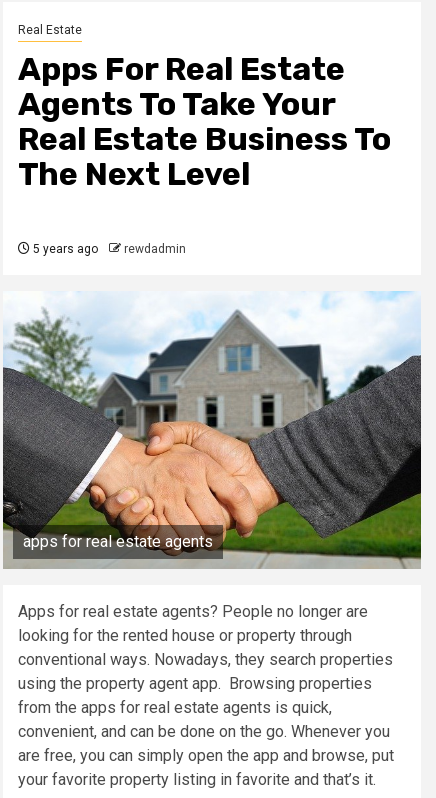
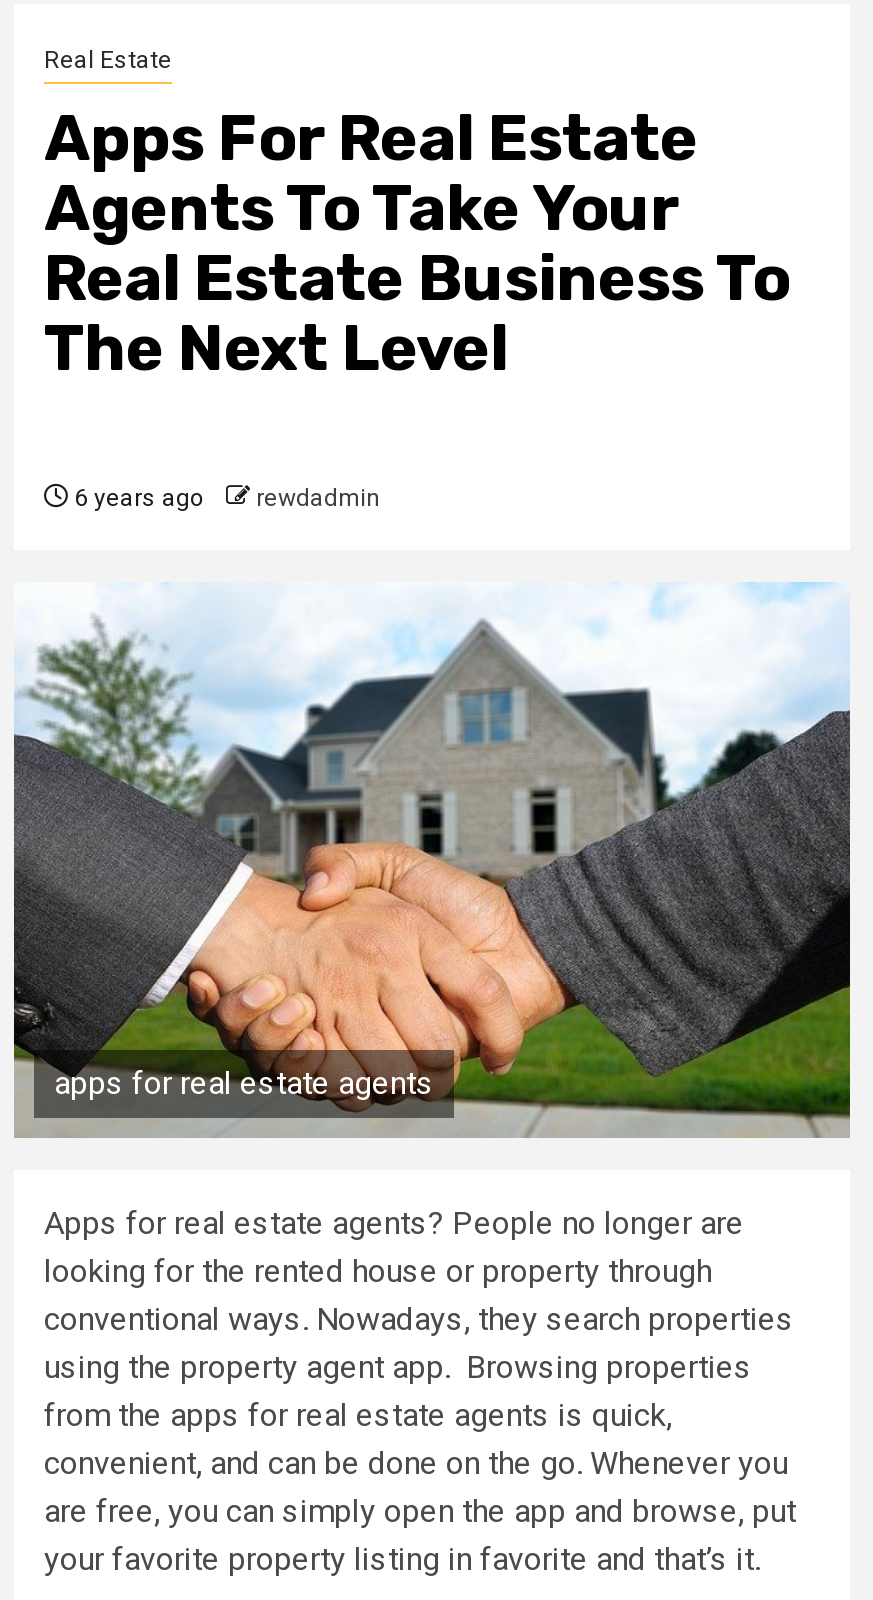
- 5 years ago rewdadmin
+ 6 years ago rewdadmin
